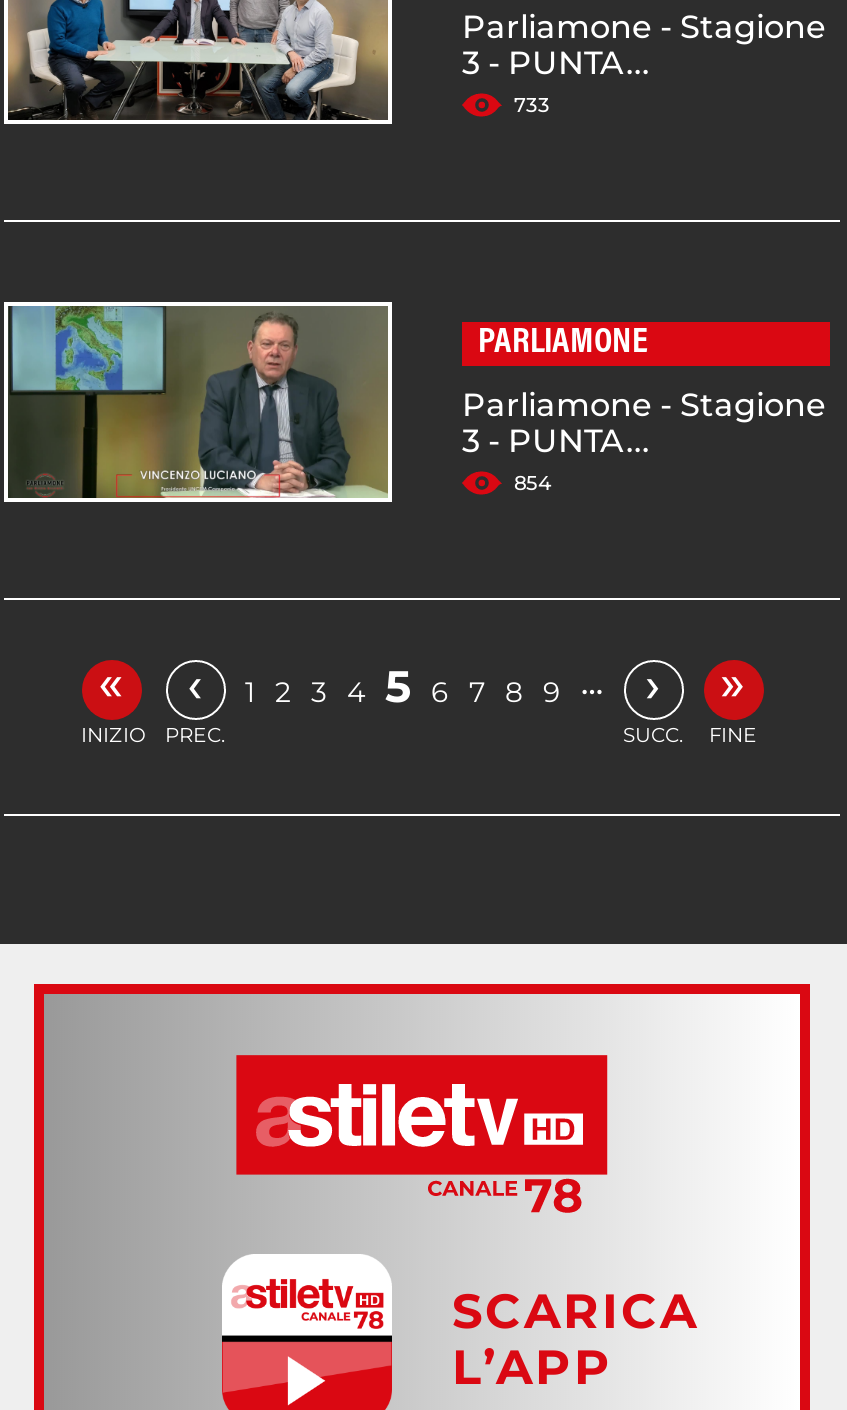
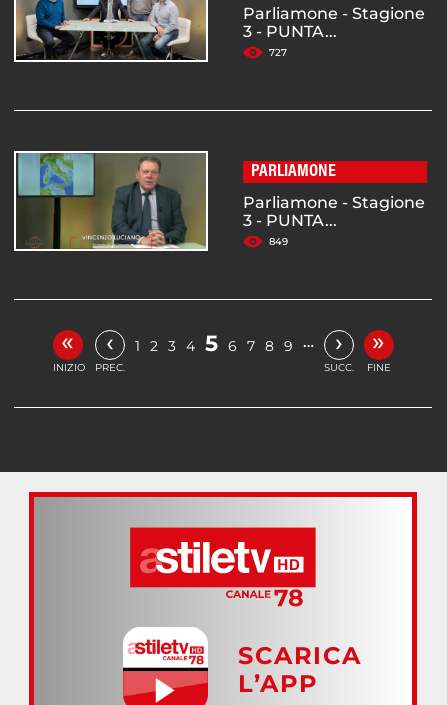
- 733
+ 727

- 854
+ 849
